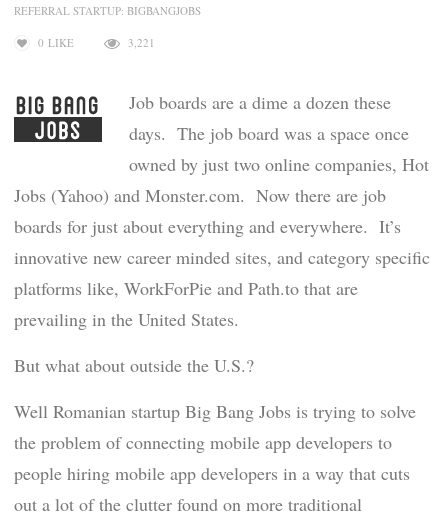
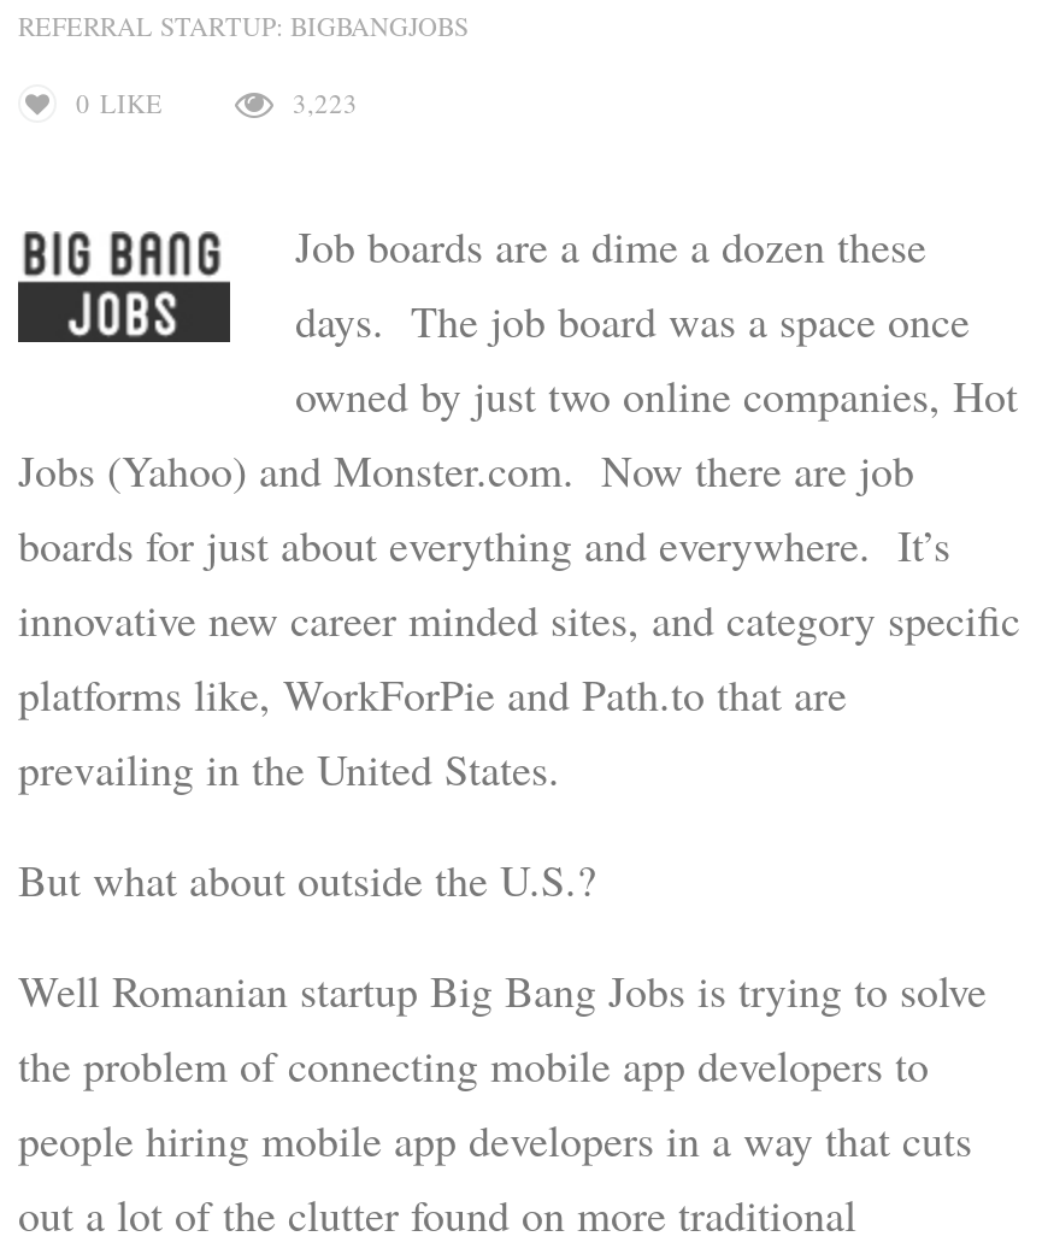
- 3,221
+ 3,223
